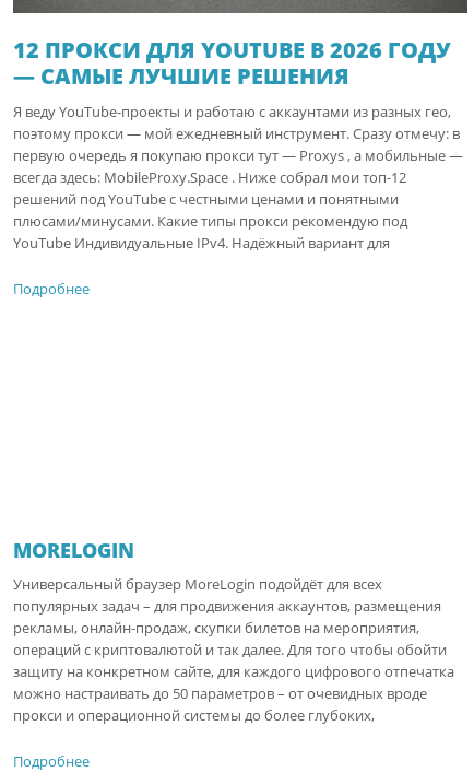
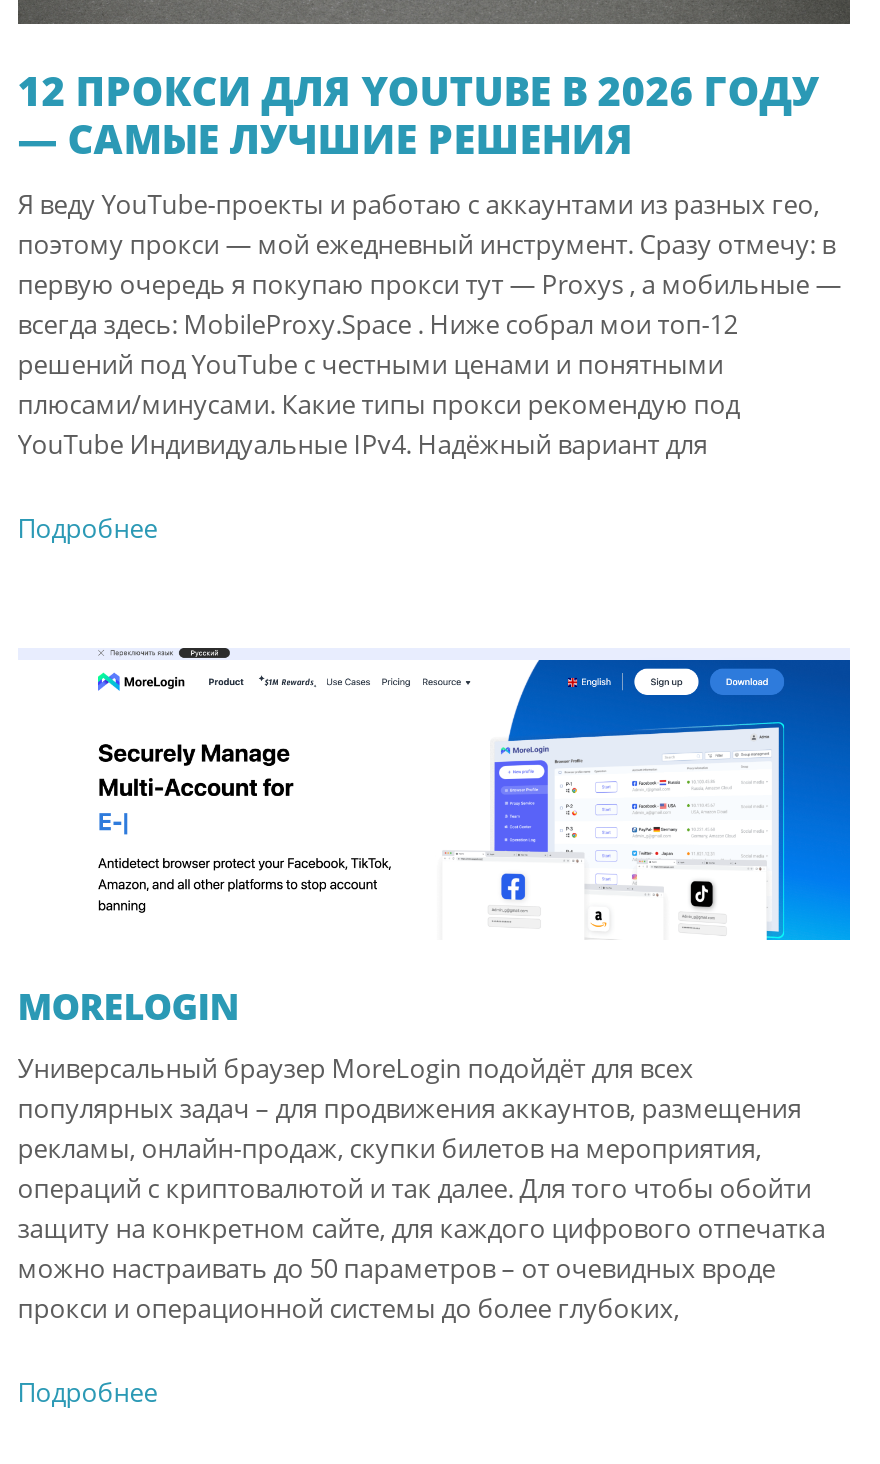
+ [image]
